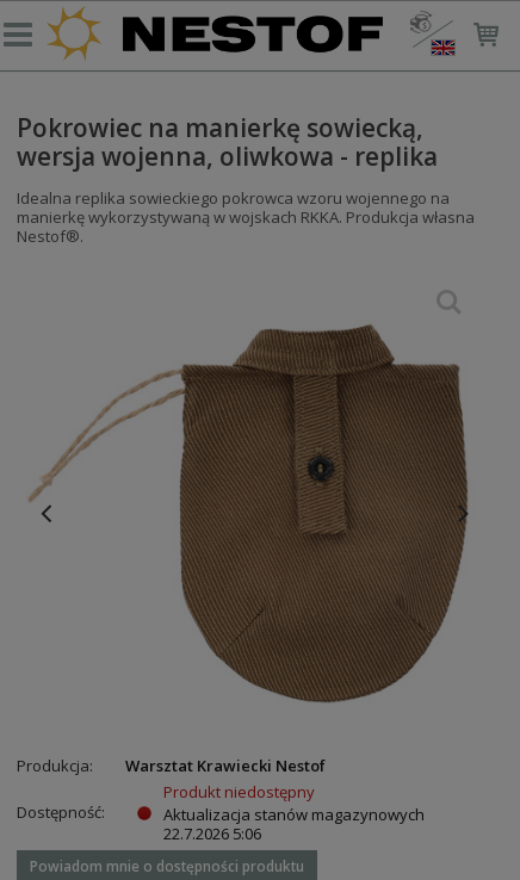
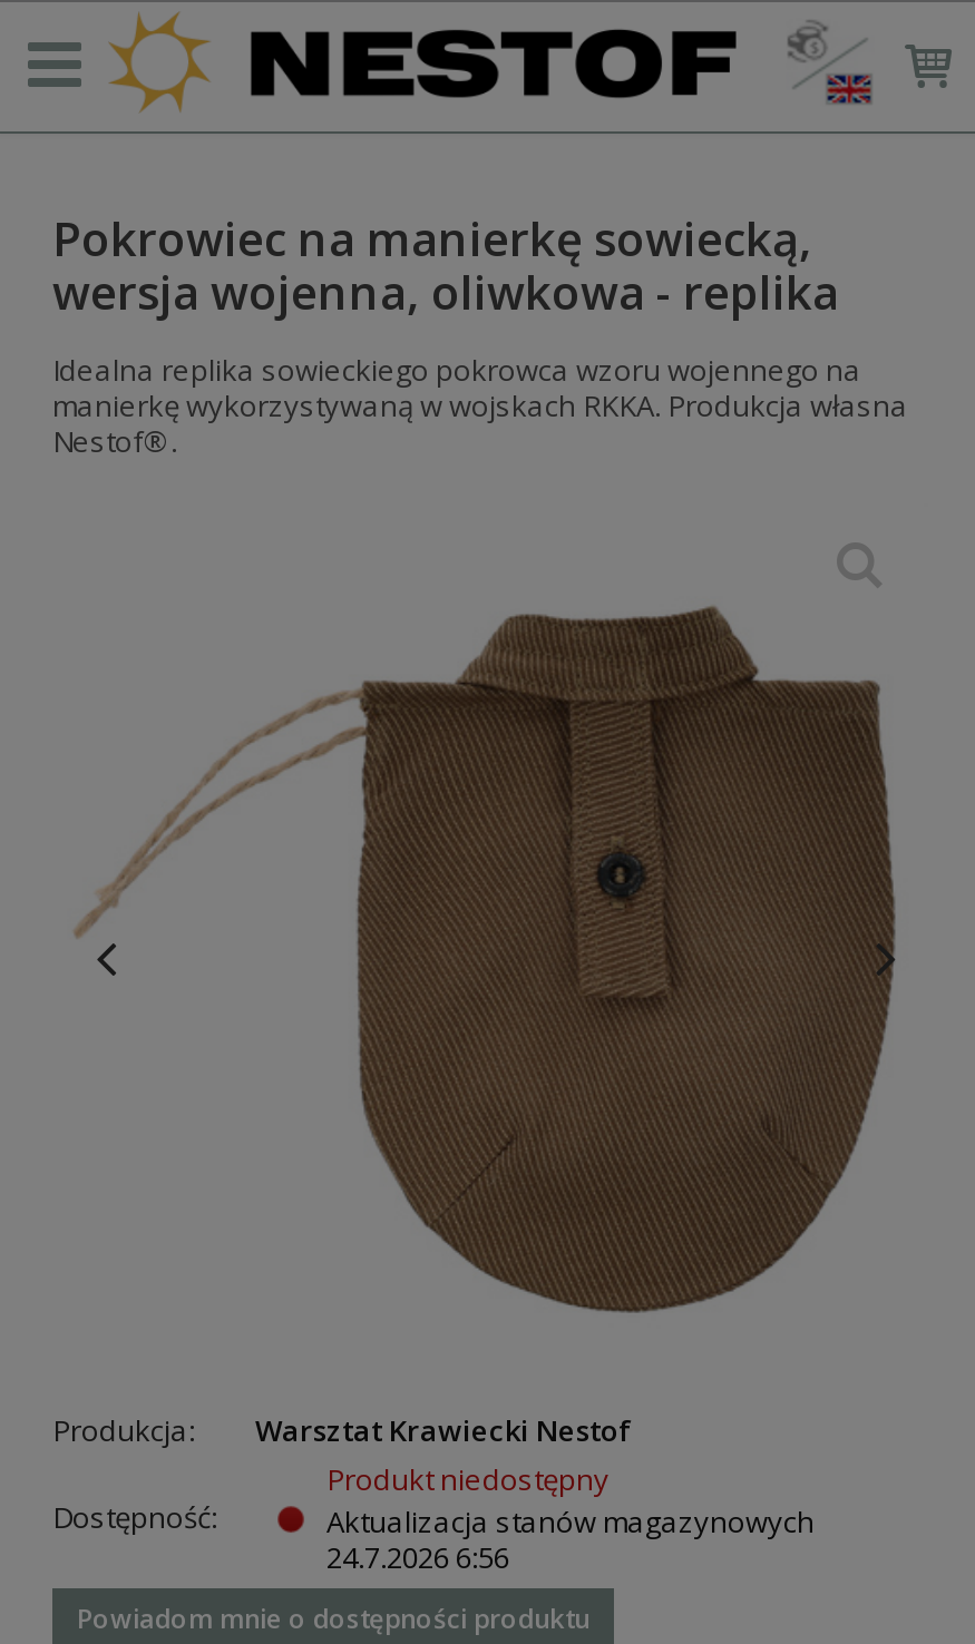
- 22.7.2026 5:06
+ 24.7.2026 6:56
